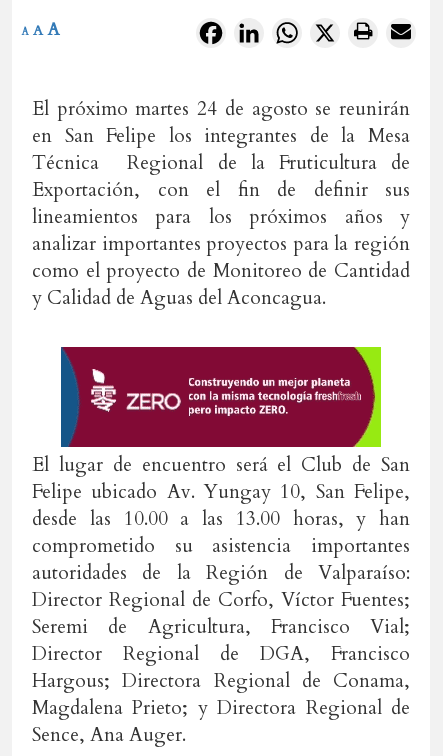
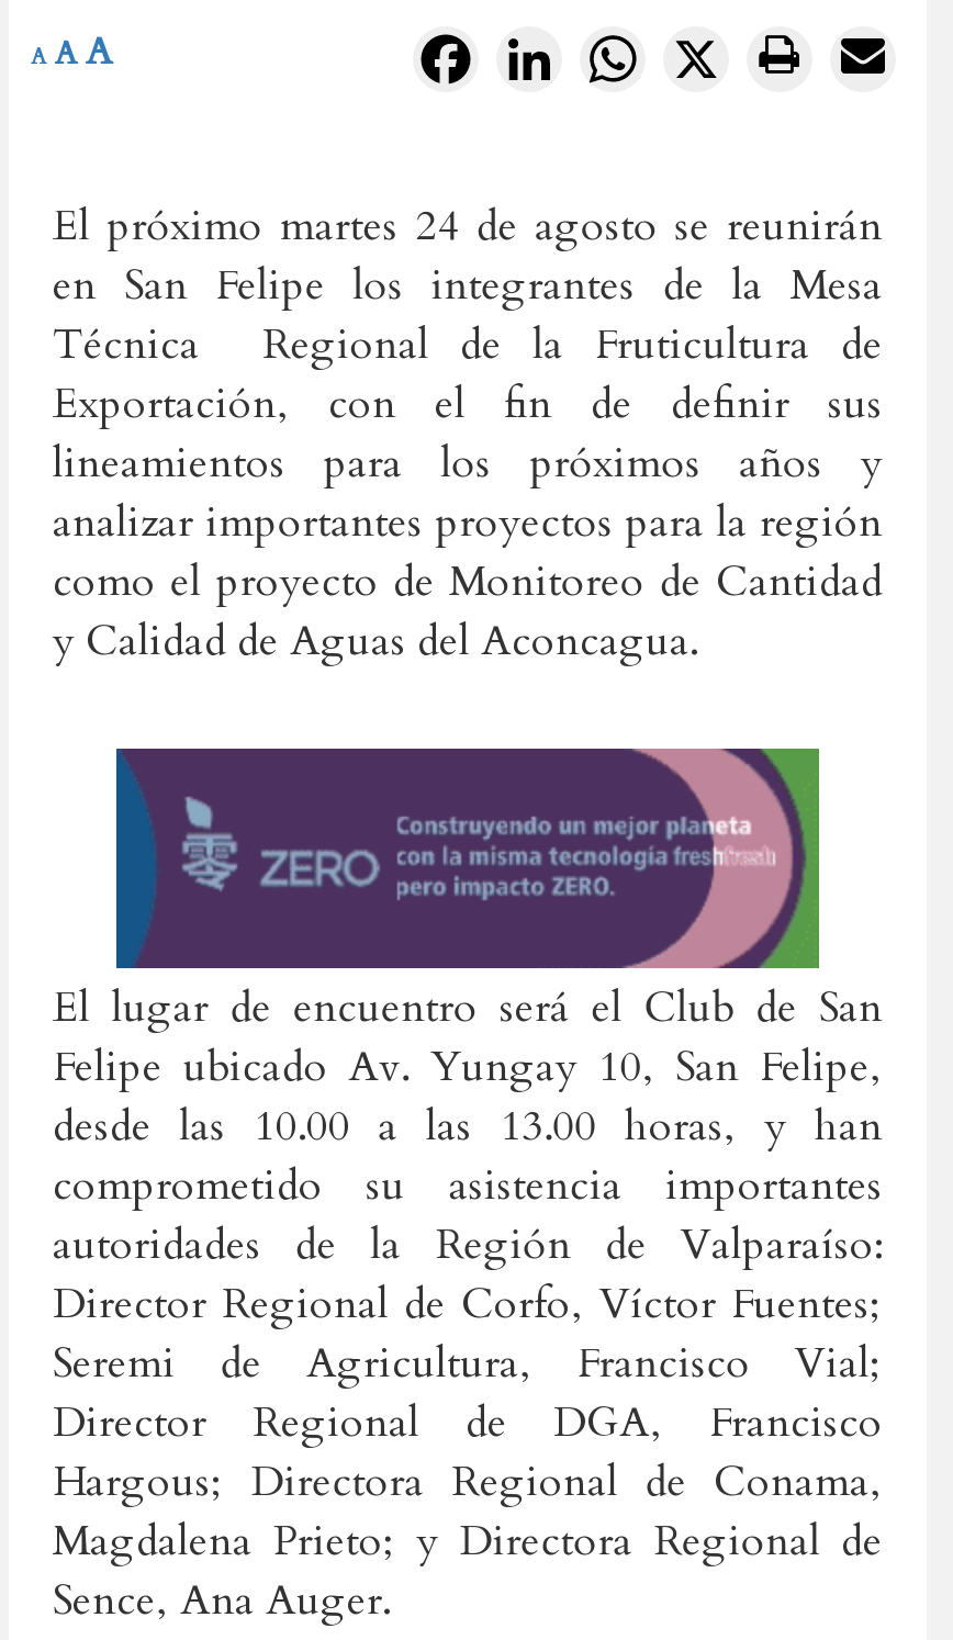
- [image]
+ [image]
